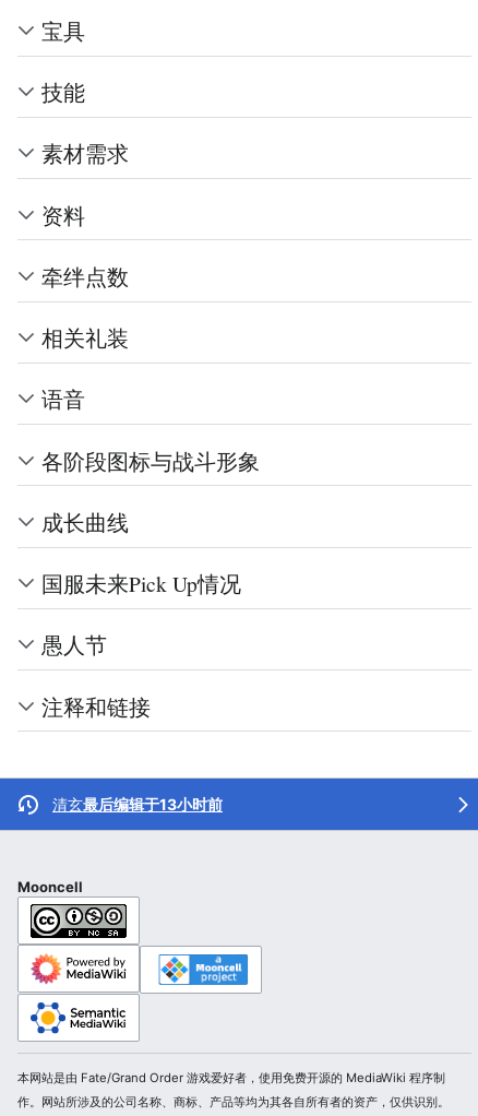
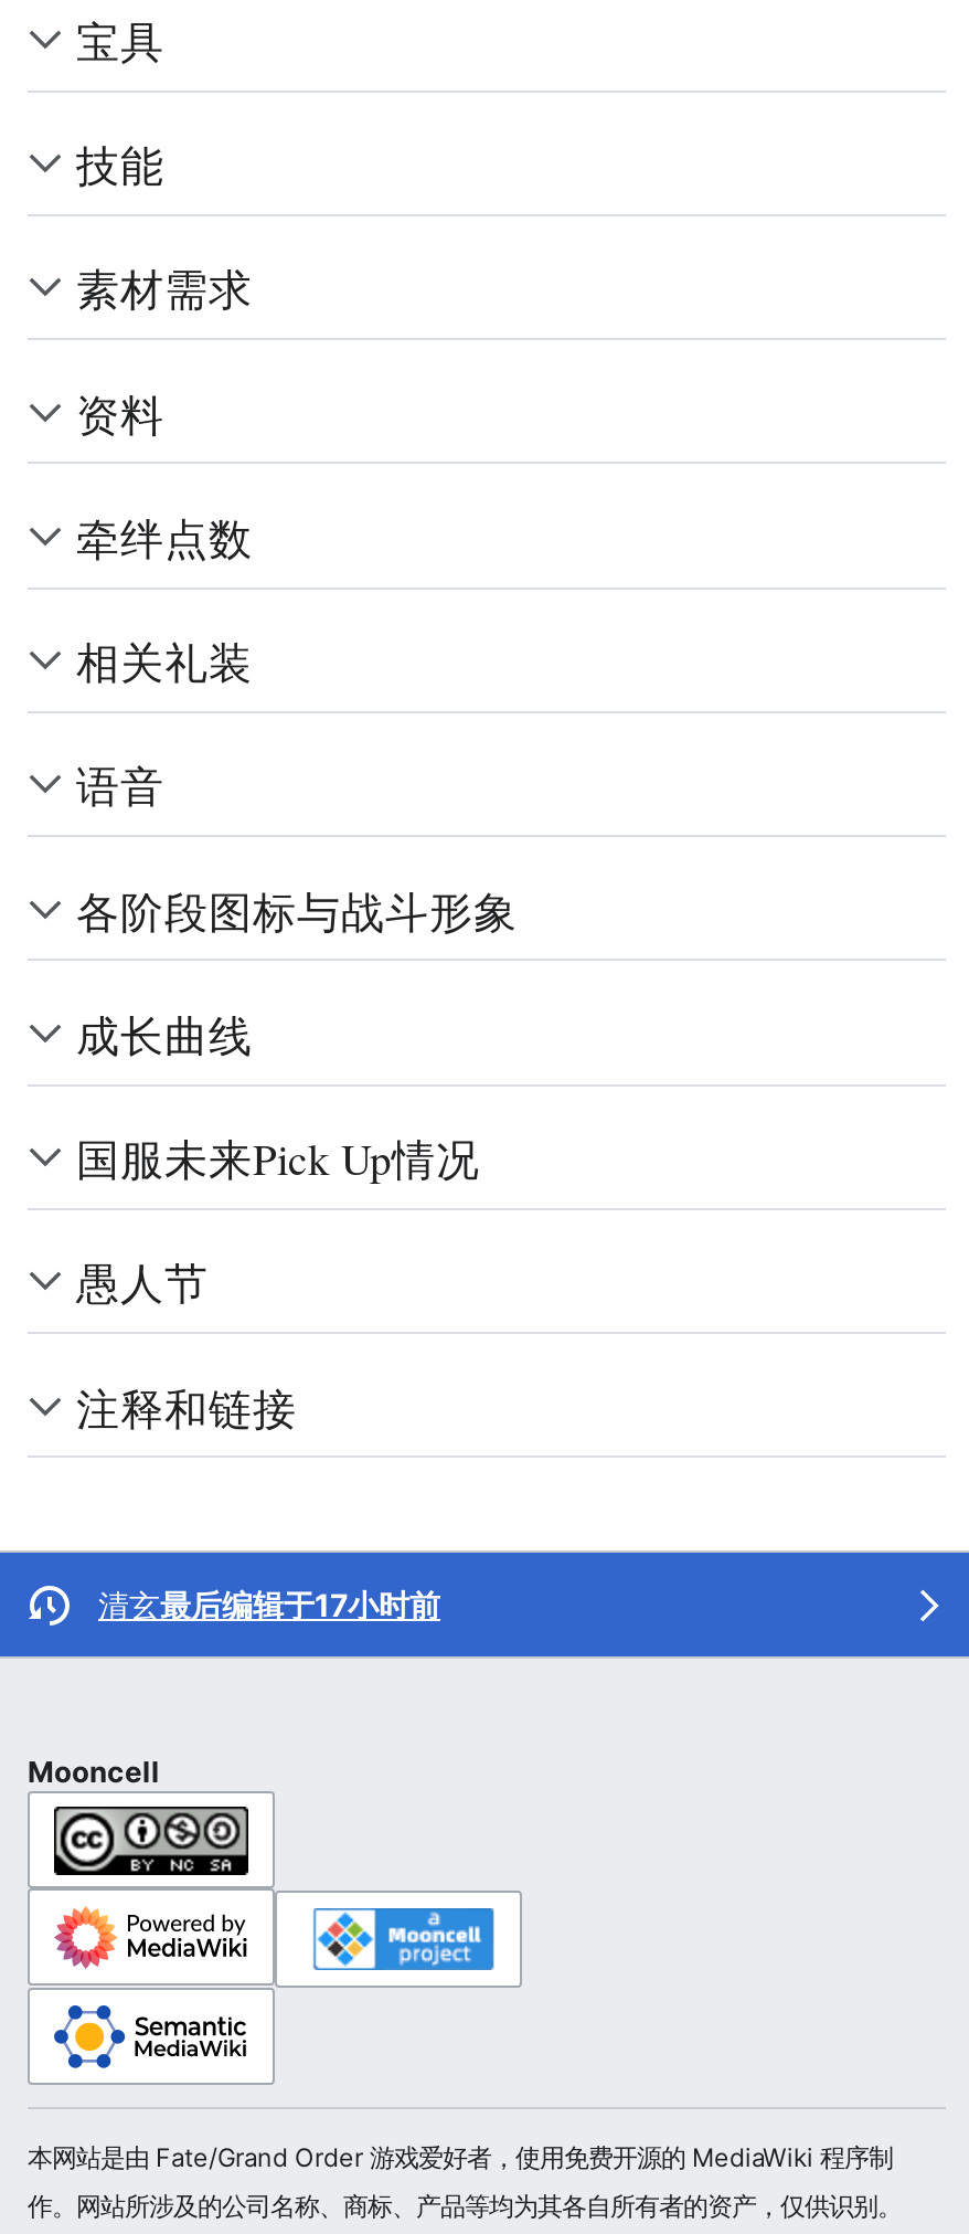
- 清玄最后编辑于13小时前
+ 清玄最后编辑于17小时前
